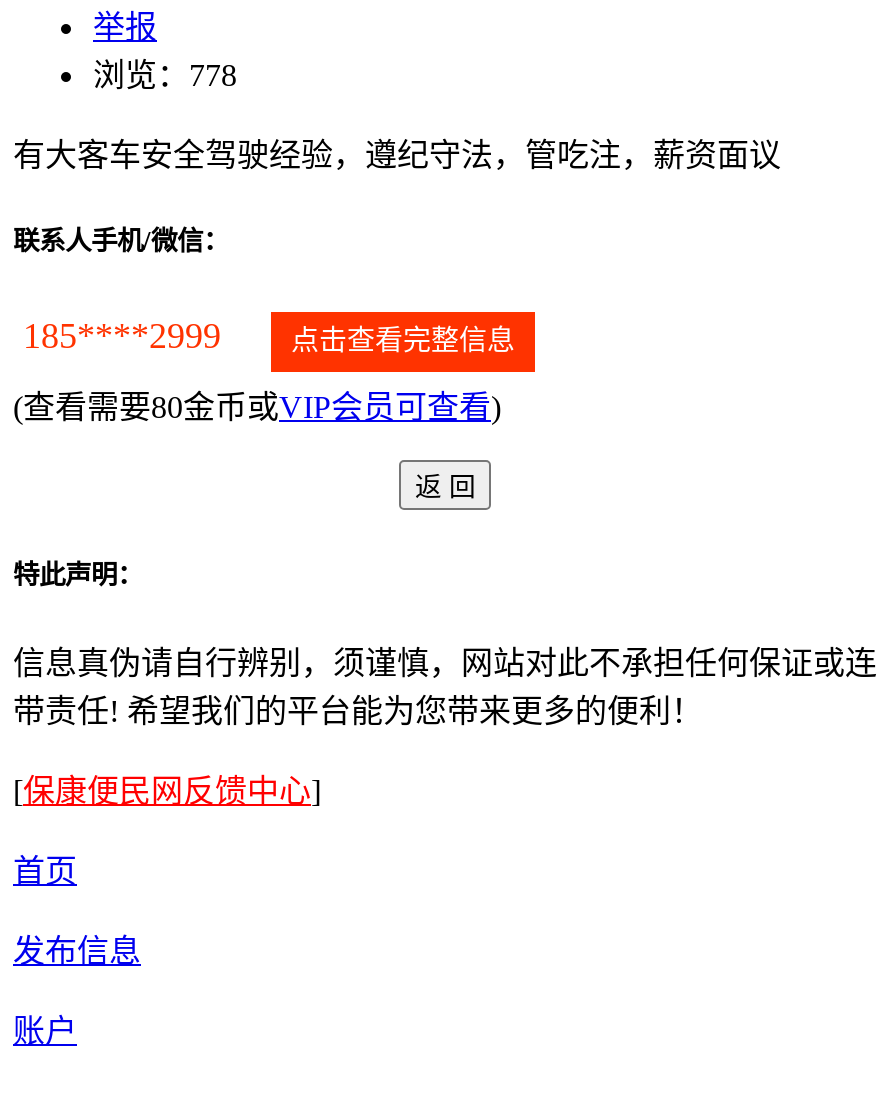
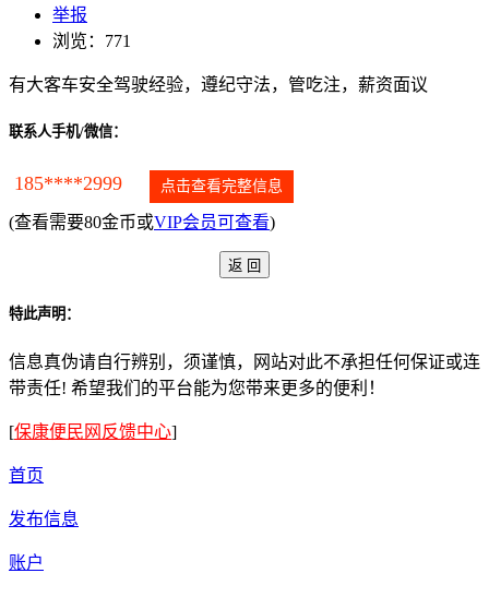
- 浏览：778
+ 浏览：771
